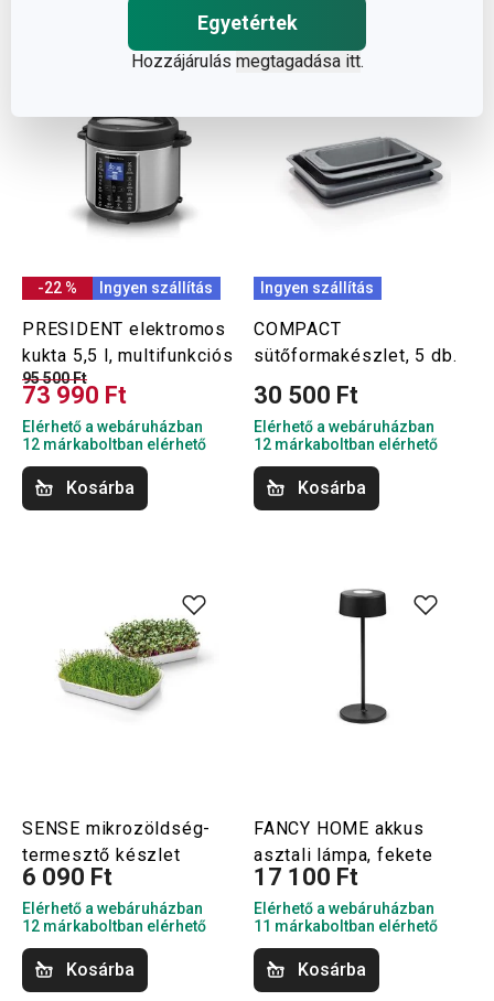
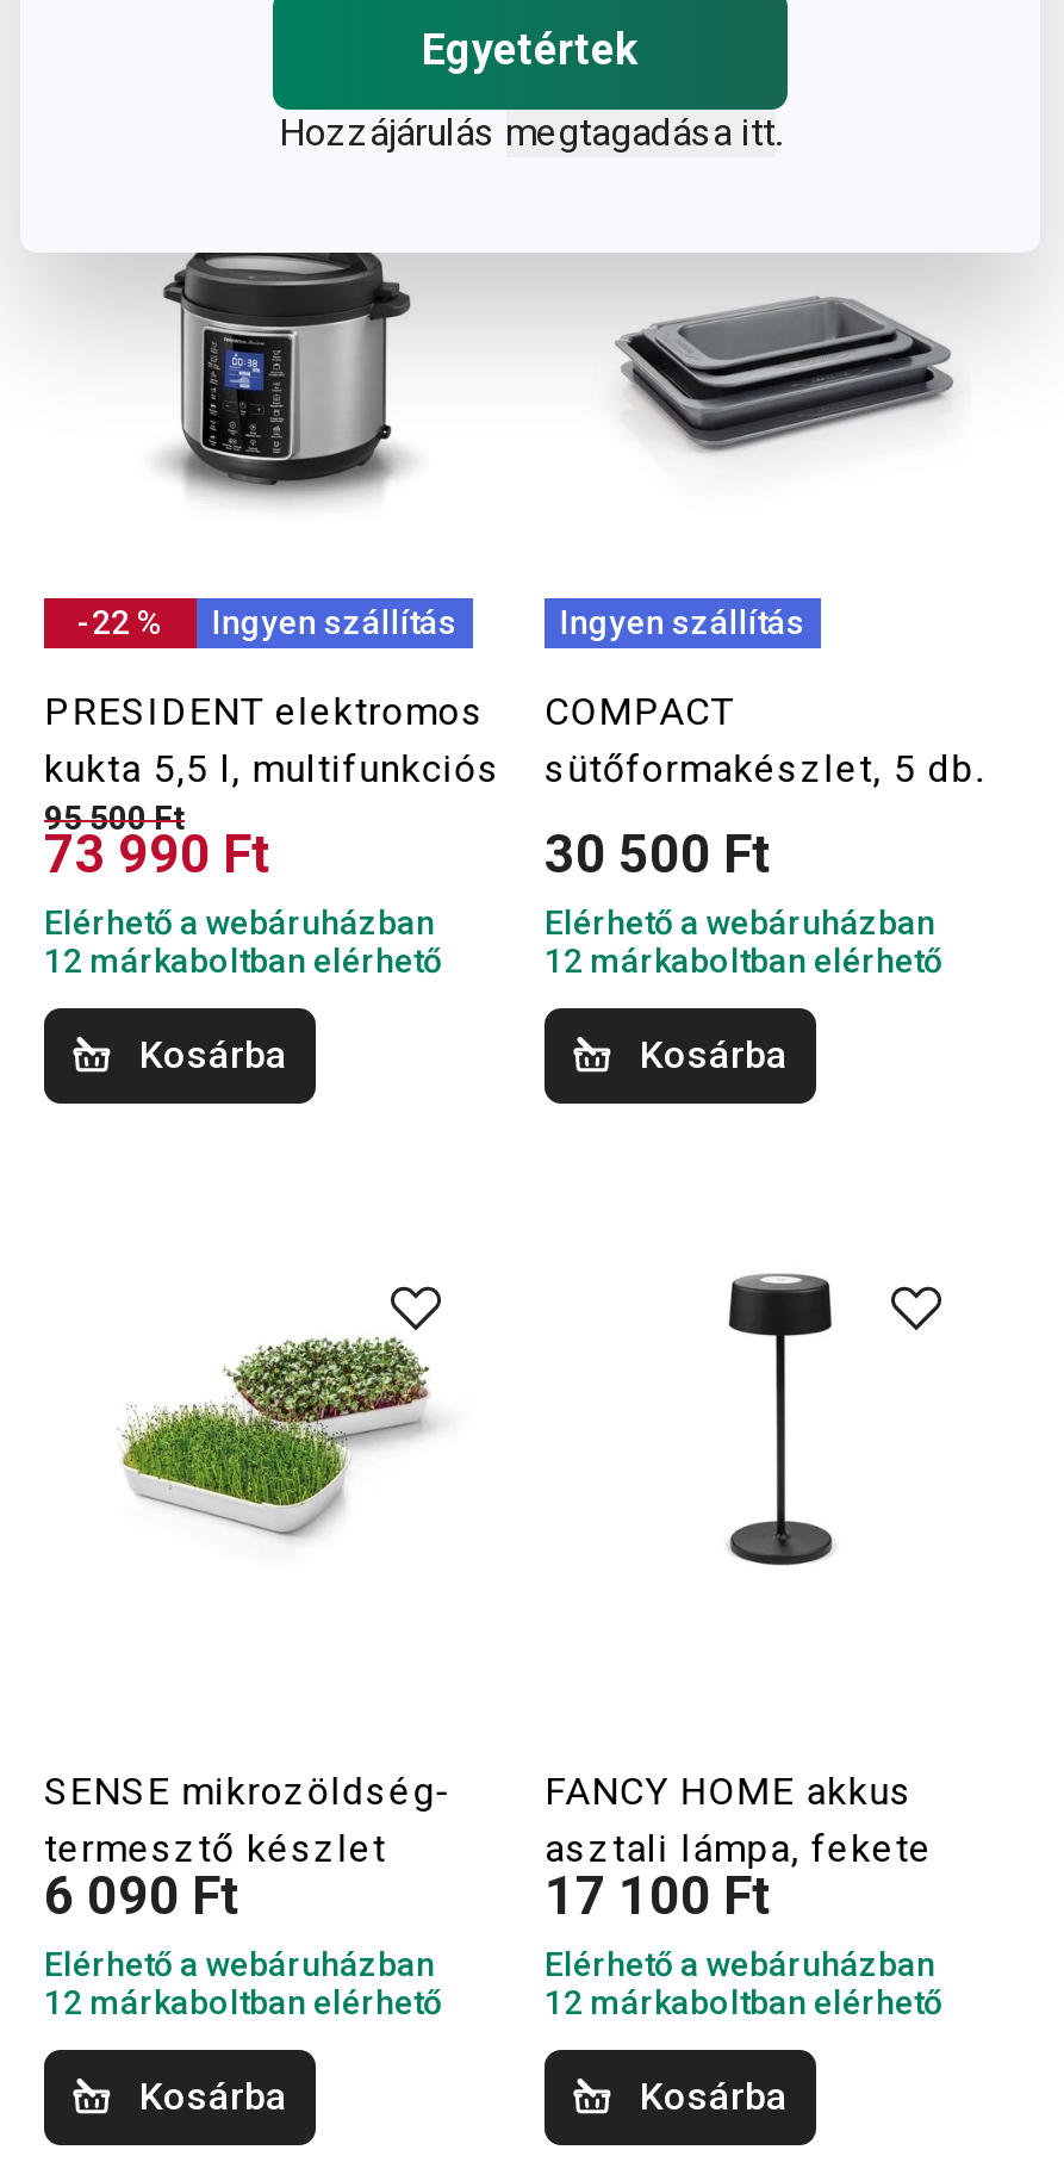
- 11 márkaboltban elérhető
+ 12 márkaboltban elérhető
